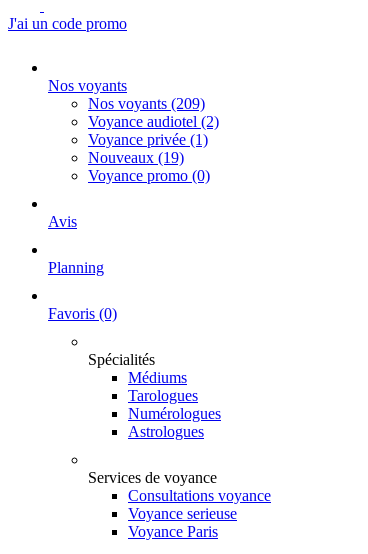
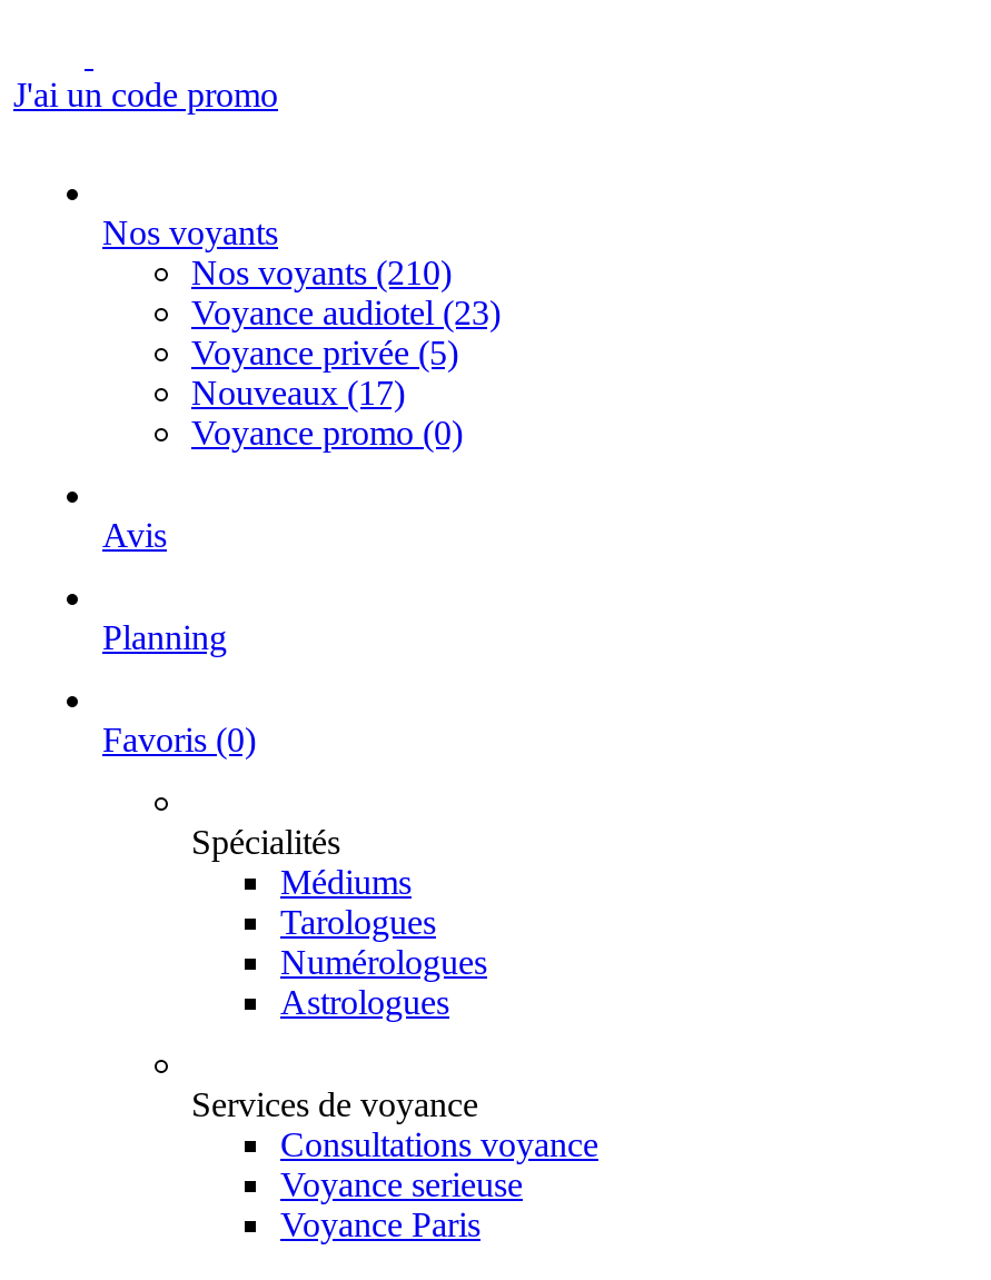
- Nos voyants (209)
+ Nos voyants (210)

- Voyance audiotel (2)
+ Voyance audiotel (23)

- Voyance privée (1)
+ Voyance privée (5)

- Nouveaux (19)
+ Nouveaux (17)
